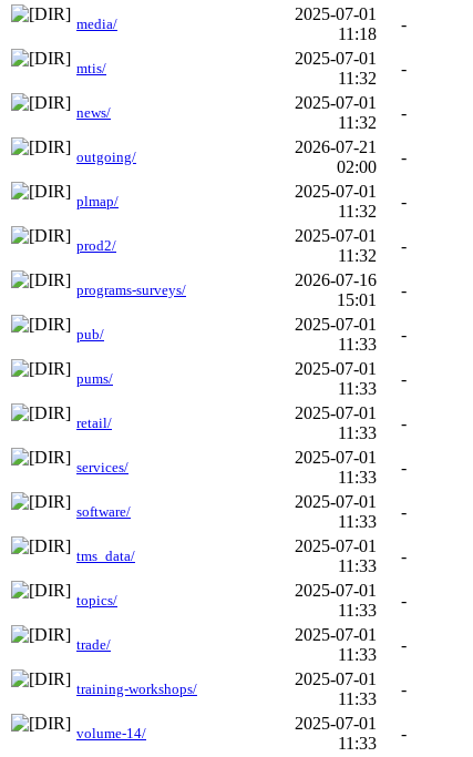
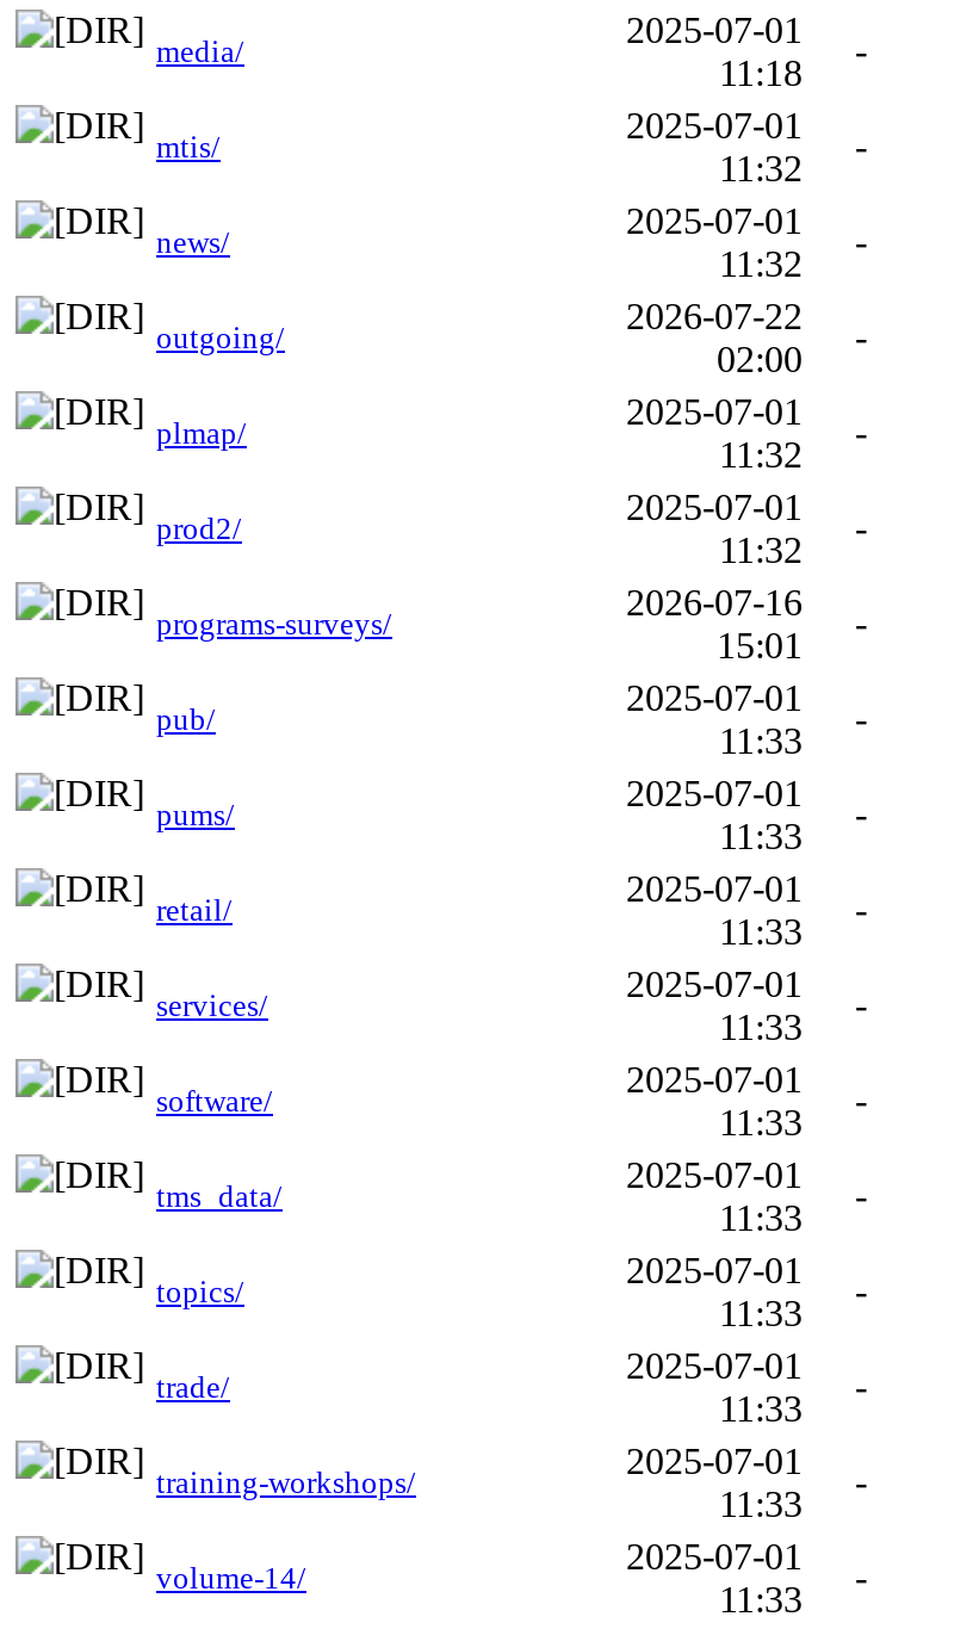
- 2026-07-21
+ 2026-07-22
